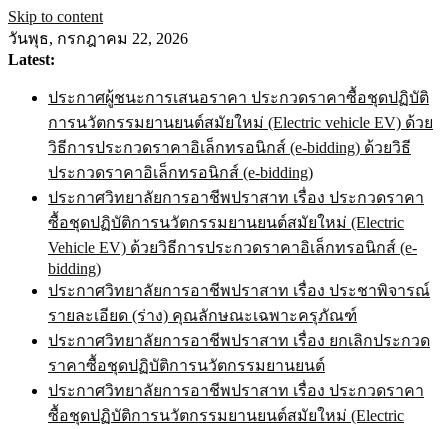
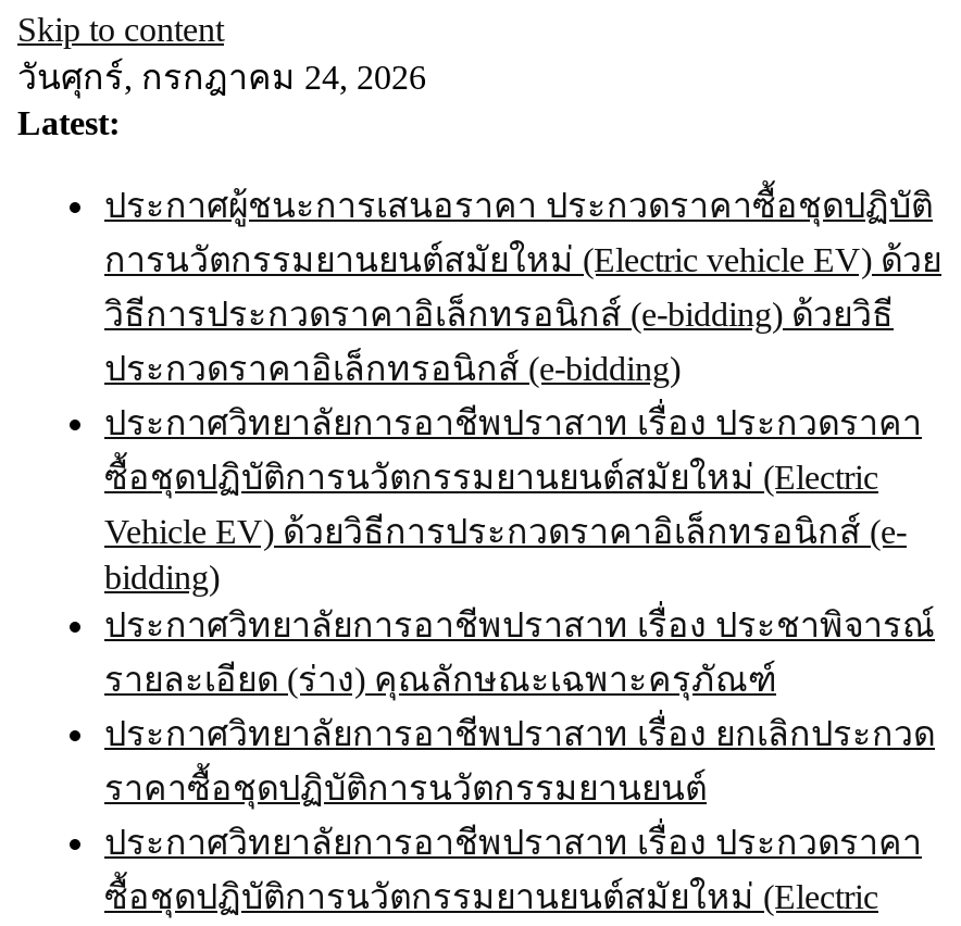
- วันพุธ, กรกฎาคม 22, 2026
+ วันศุกร์, กรกฎาคม 24, 2026
